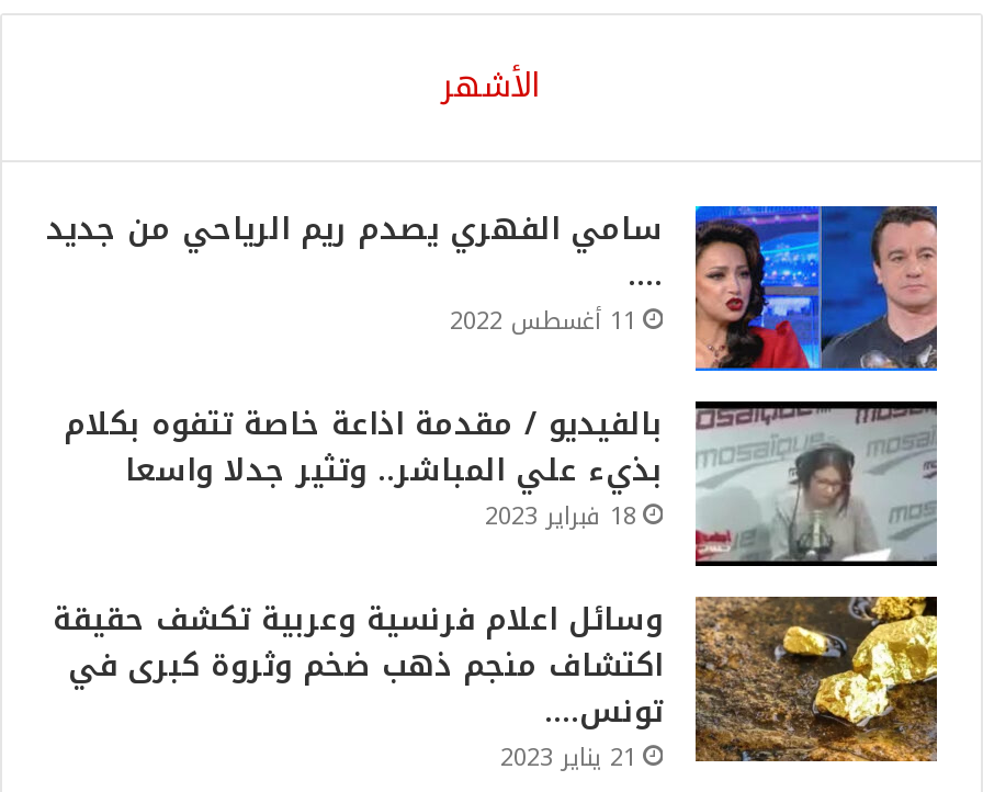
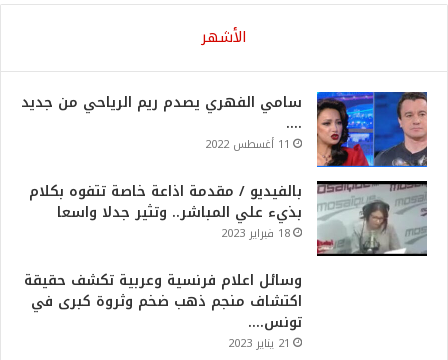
- [image]
